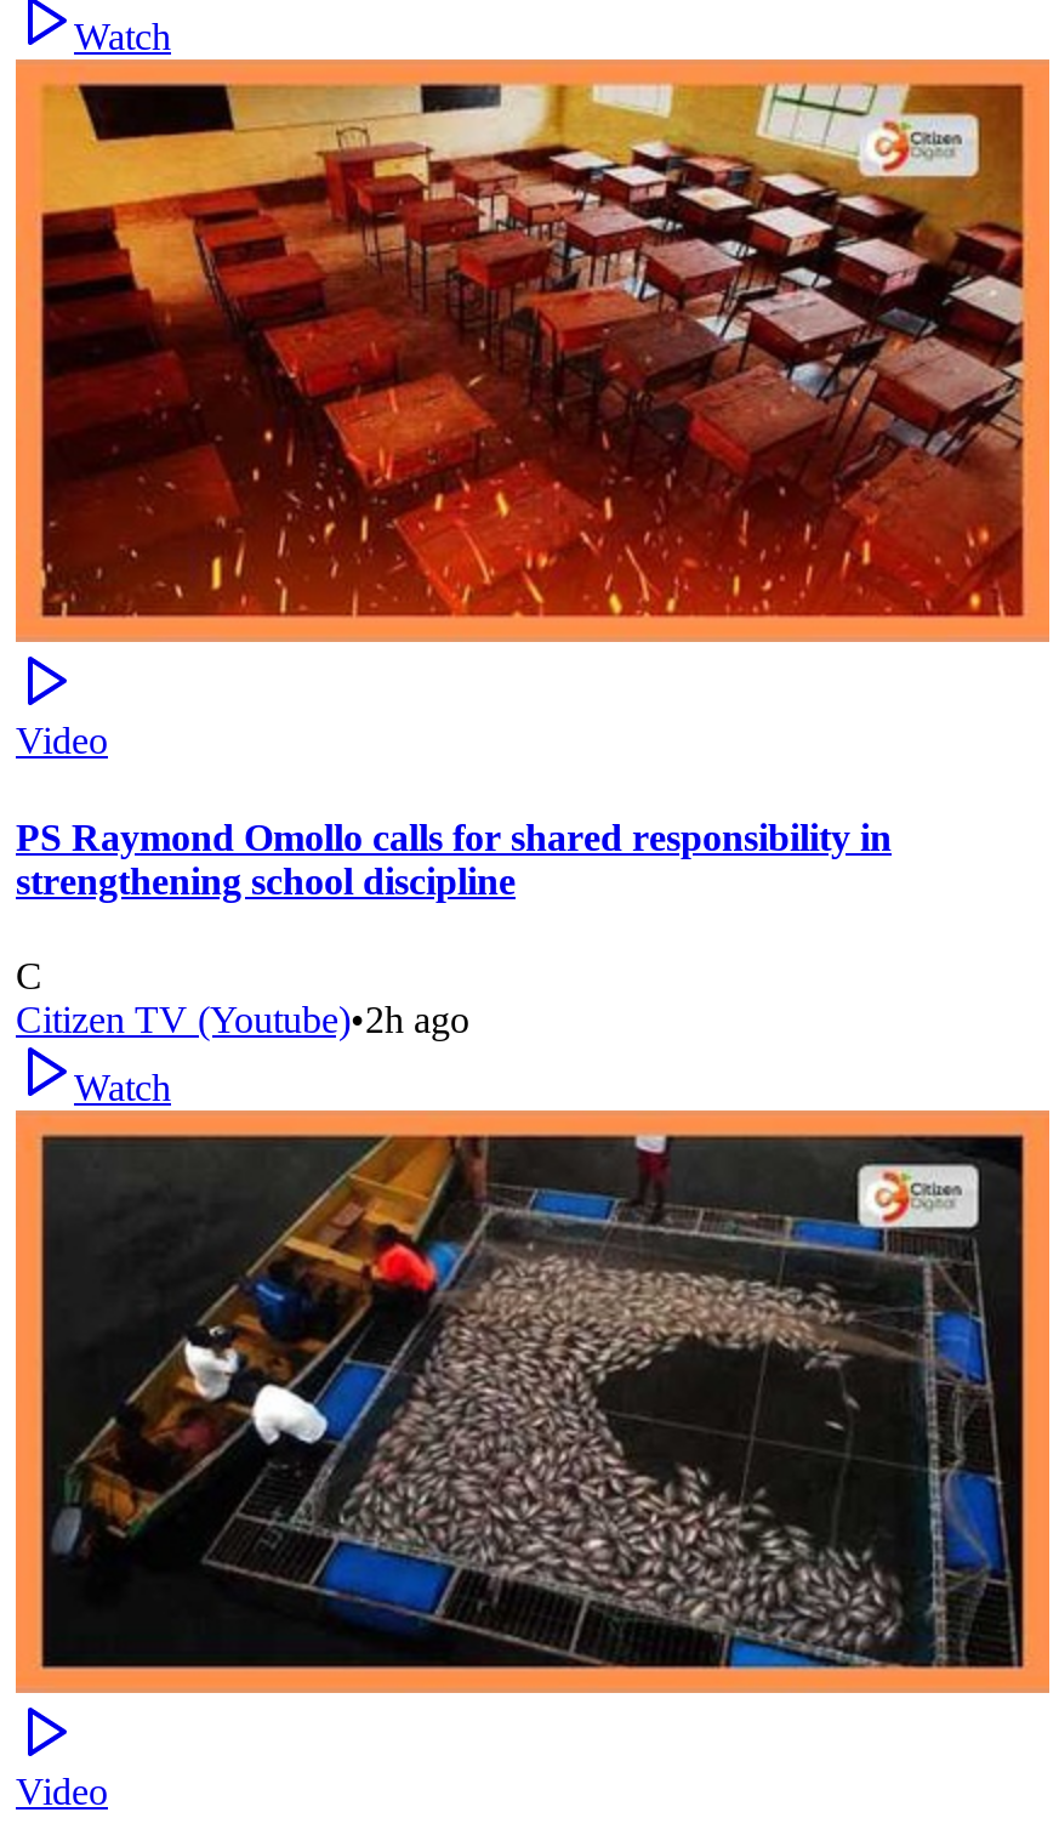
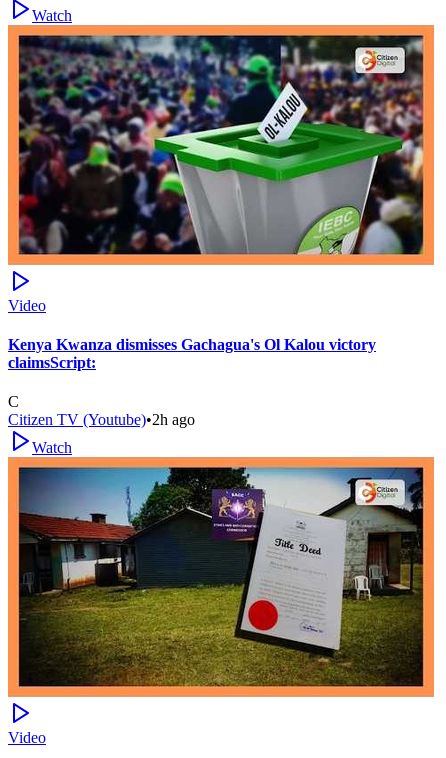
- [image]
+ [image]

- PS Raymond Omollo calls for shared responsibility in
- strengthening school discipline
+ Kenya Kwanza dismisses Gachagua's Ol Kalou victory
+ claimsScript:

- [image]
+ [image]
